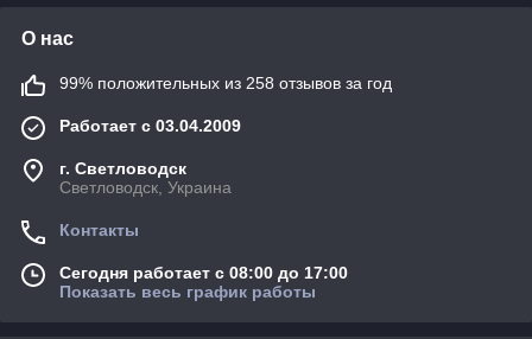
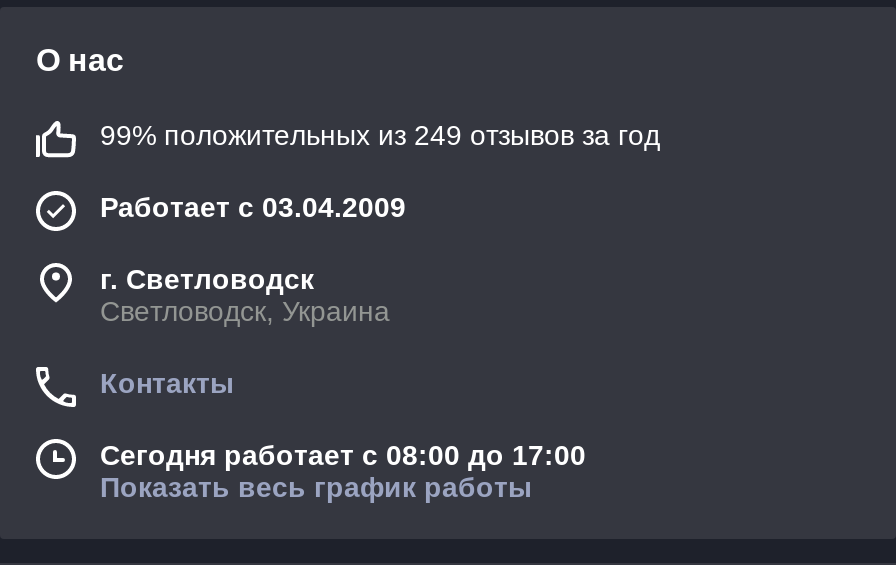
- 99% положительных из 258 отзывов за год
+ 99% положительных из 249 отзывов за год
